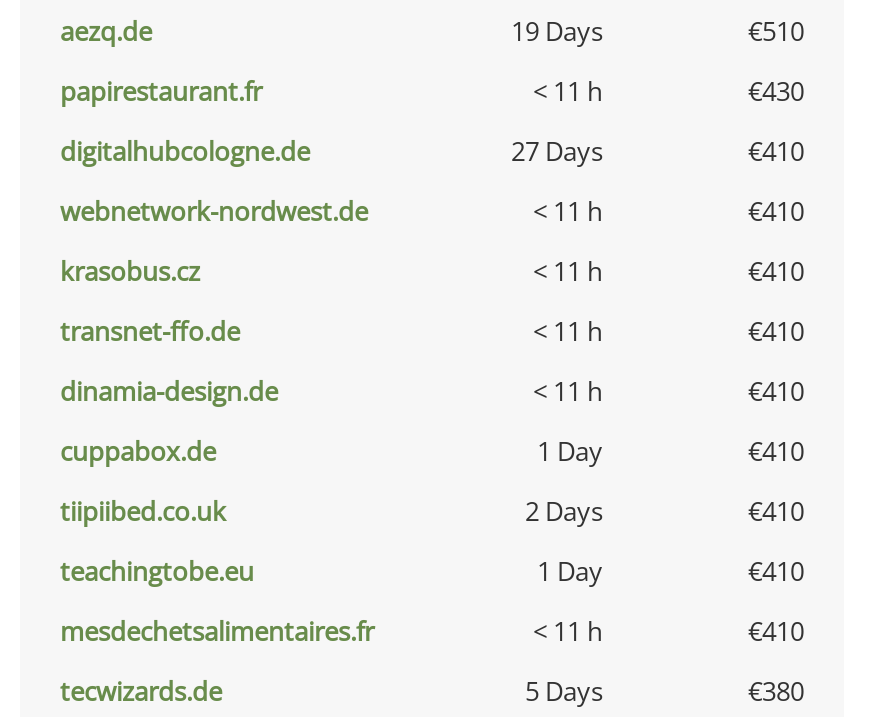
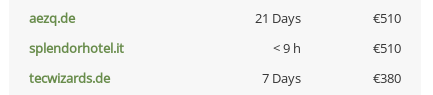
- 19 Days
+ 21 Days

- papirestaurant.fr
- < 11 h
- €430
- digitalhubcologne.de
- 27 Days
- €410
- webnetwork-nordwest.de
- < 11 h
- €410
- krasobus.cz
- < 11 h
- €410
- transnet-ffo.de
- < 11 h
- €410
- dinamia-design.de
- < 11 h
- €410
- cuppabox.de
- 1 Day
- €410
- tiipiibed.co.uk
- 2 Days
- €410
- teachingtobe.eu
- 1 Day
- €410
- mesdechetsalimentaires.fr
- < 11 h
- €410
+ splendorhotel.it
+ < 9 h
+ €510

- 5 Days
+ 7 Days
